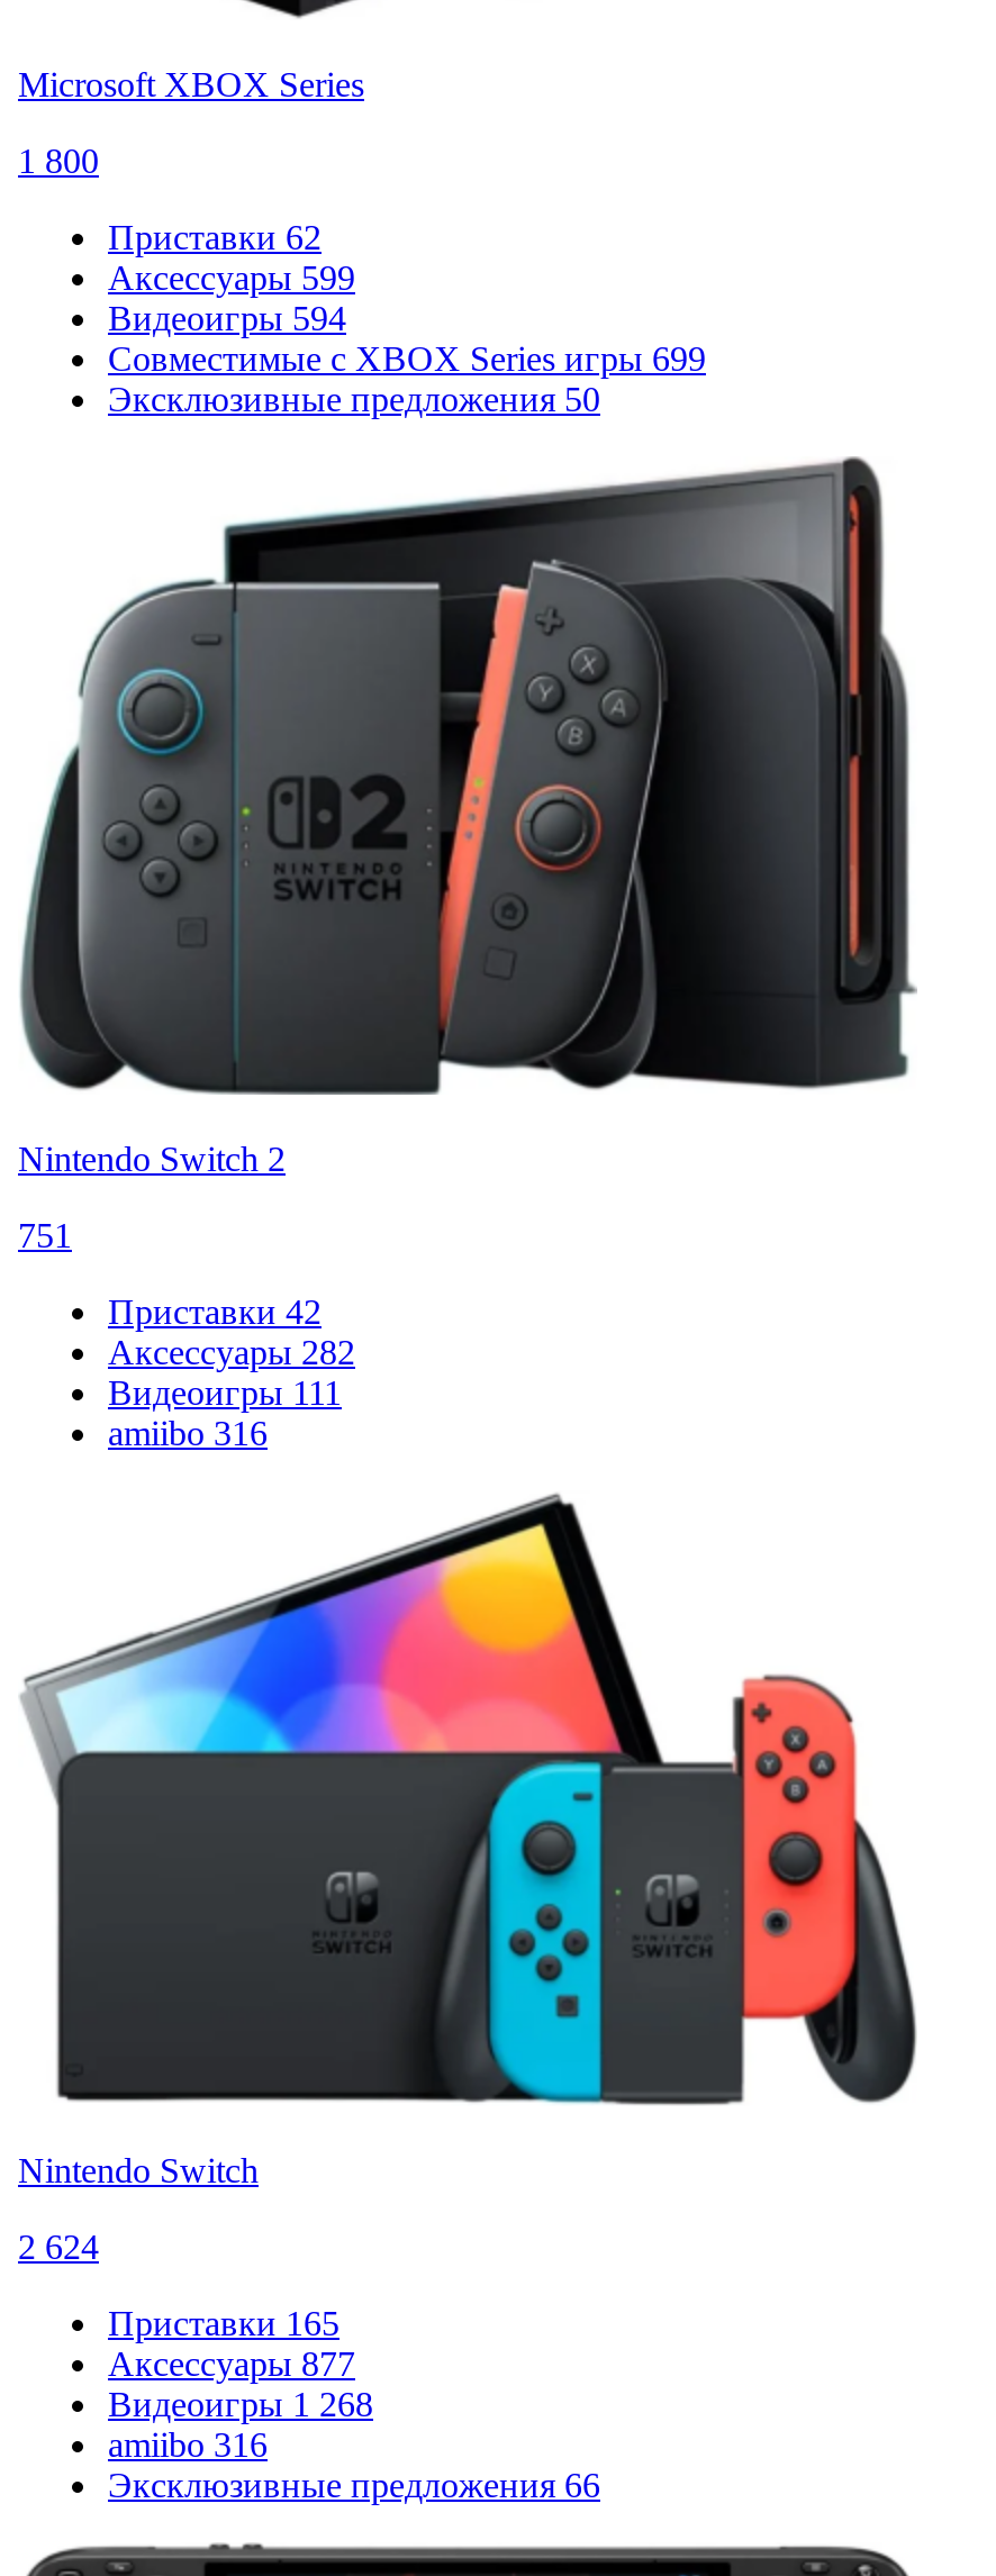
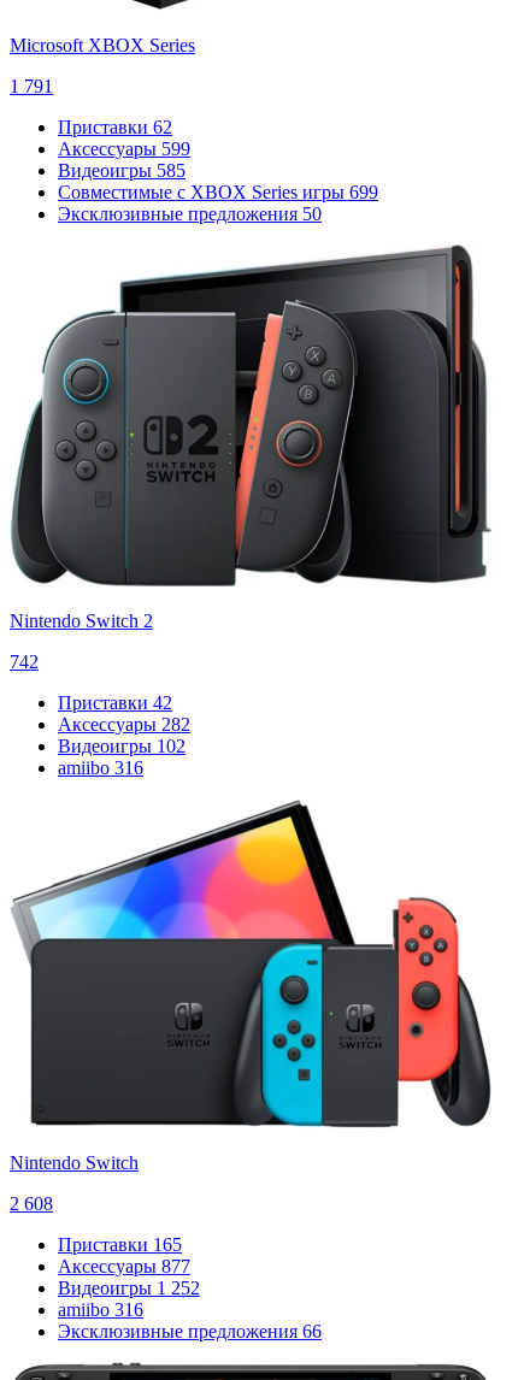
- 1 800
+ 1 791

- Видеоигры 594
+ Видеоигры 585

- 751
+ 742

- Видеоигры 111
+ Видеоигры 102

- 2 624
+ 2 608

- Видеоигры 1 268
+ Видеоигры 1 252
